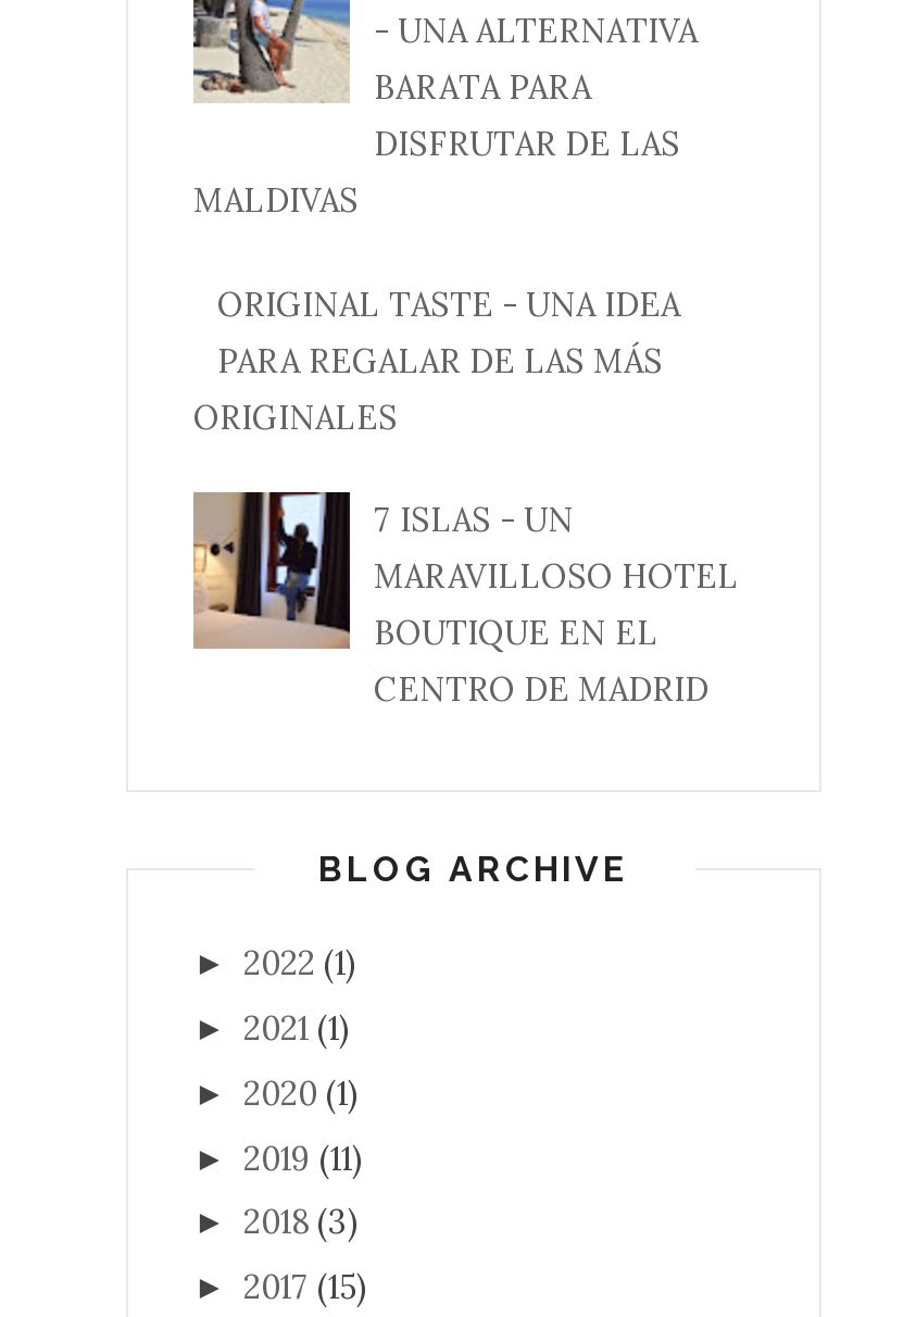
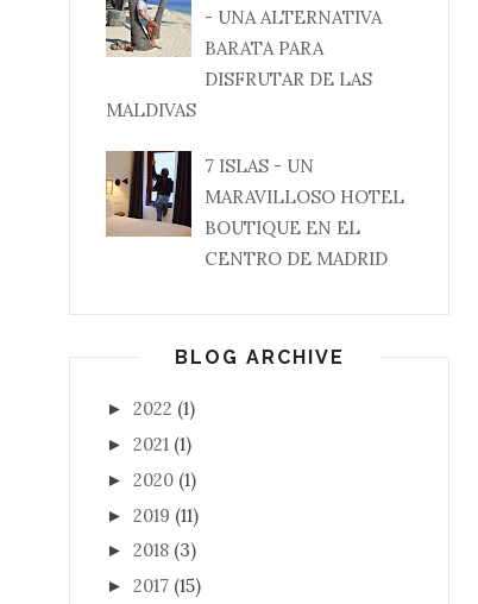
- ORIGINAL TASTE - UNA IDEA
- PARA REGALAR DE LAS MÁS
- ORIGINALES
